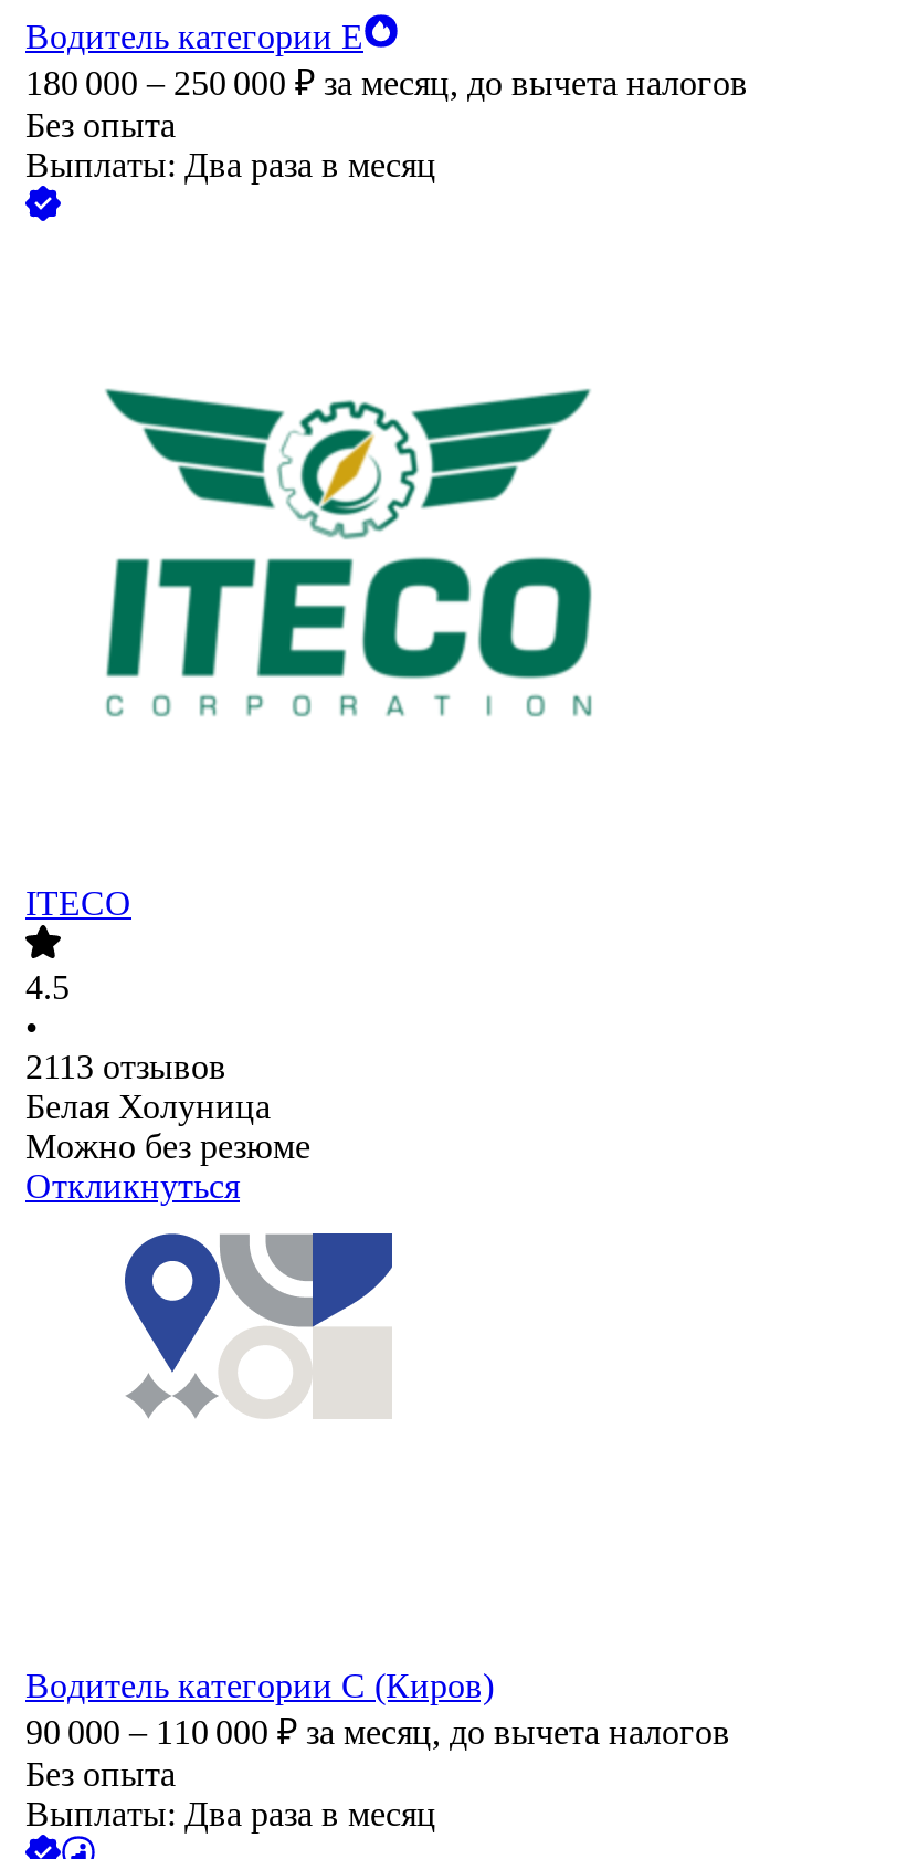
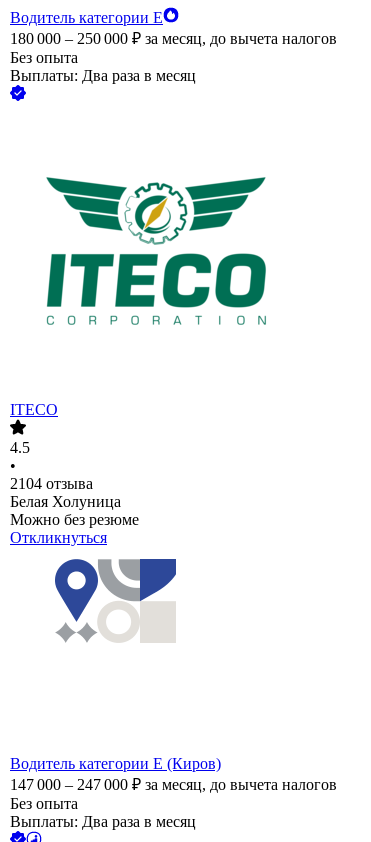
- 2113 отзывов
+ 2104 отзыва

- Водитель категории С (Киров)
+ Водитель категории Е (Киров)

- 90 000 – 110 000 ₽ за месяц, до вычета налогов
+ 147 000 – 247 000 ₽ за месяц, до вычета налогов
